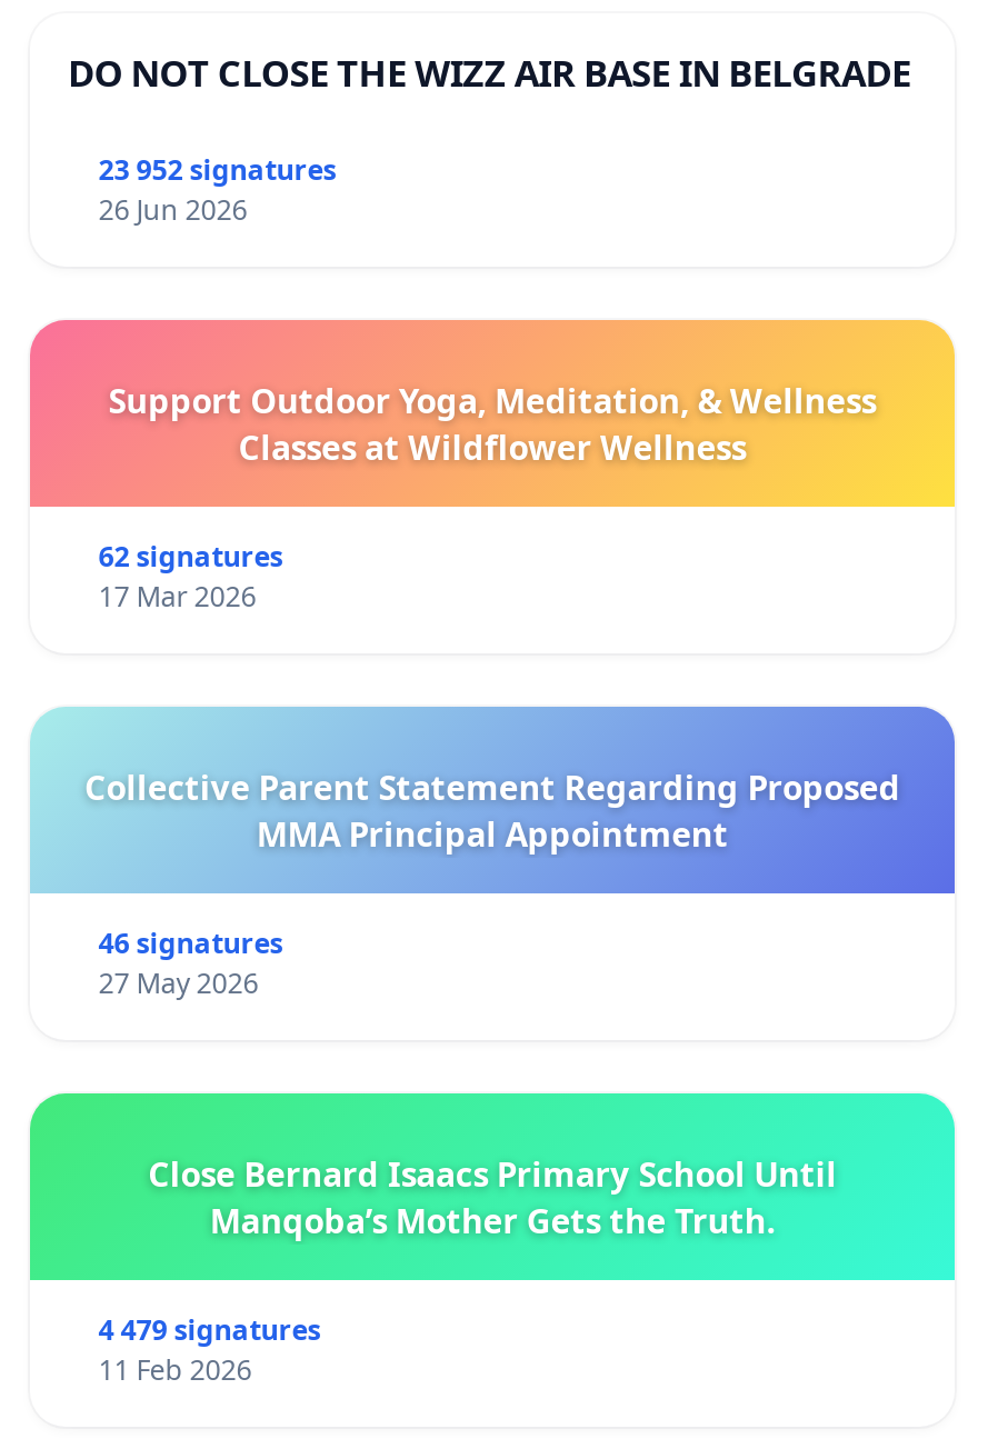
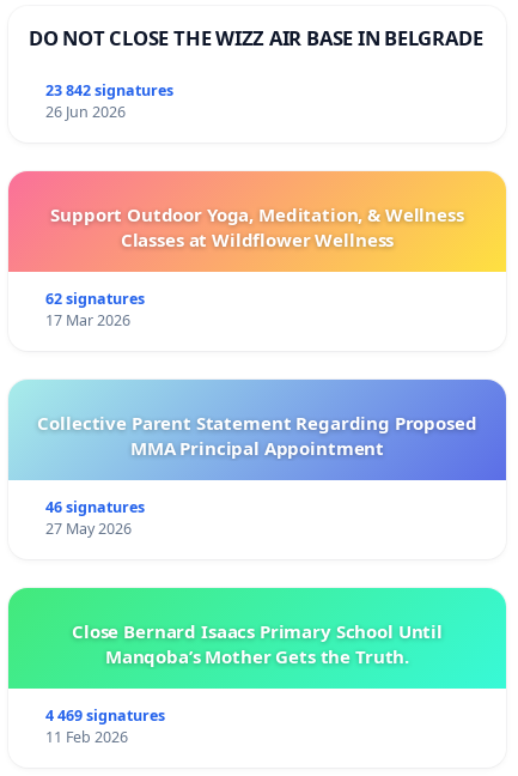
- 23 952 signatures
+ 23 842 signatures

- 4 479 signatures
+ 4 469 signatures
